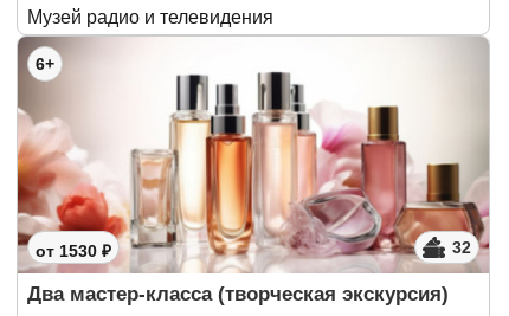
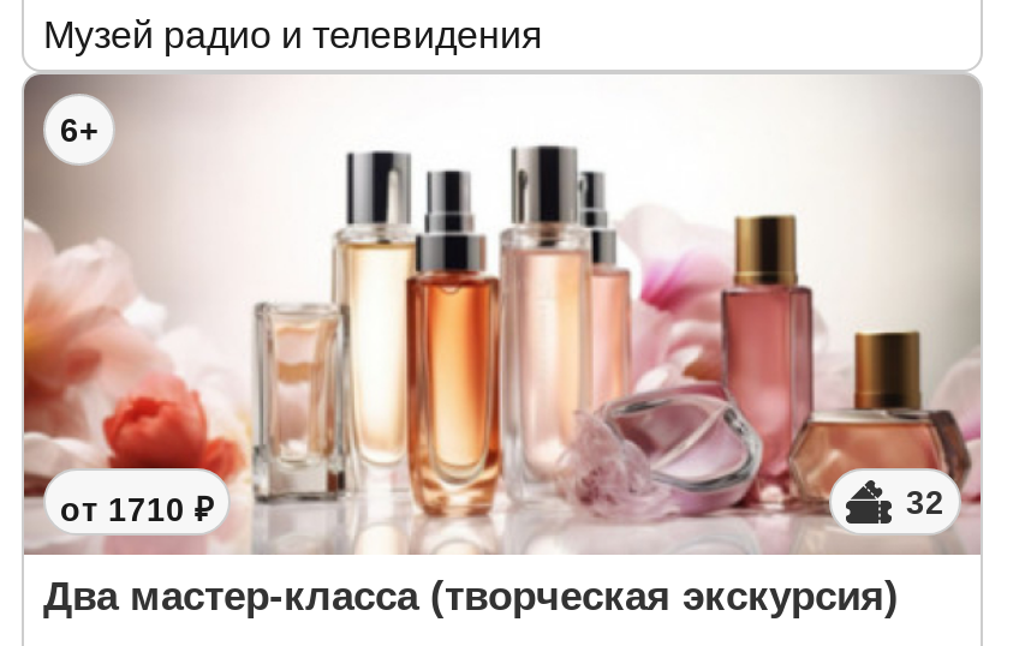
- от 1530 ₽
+ от 1710 ₽
